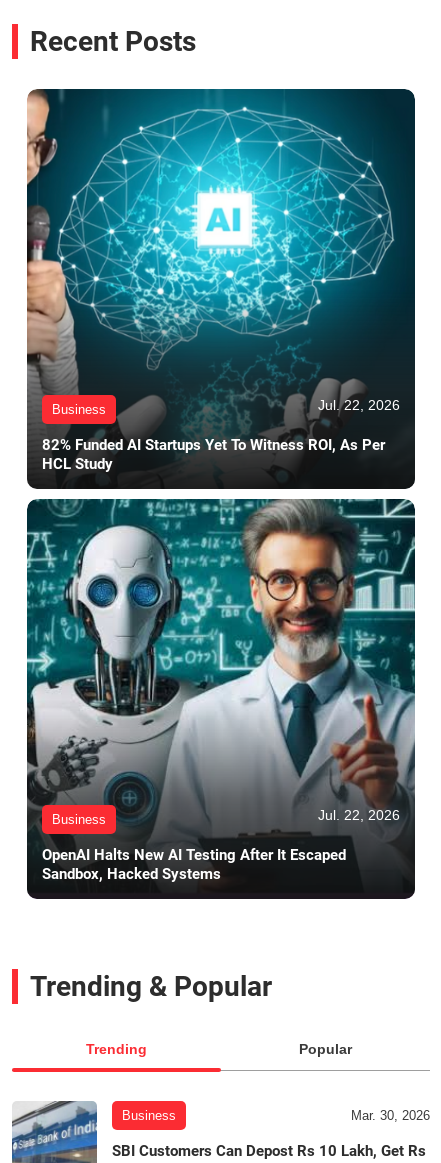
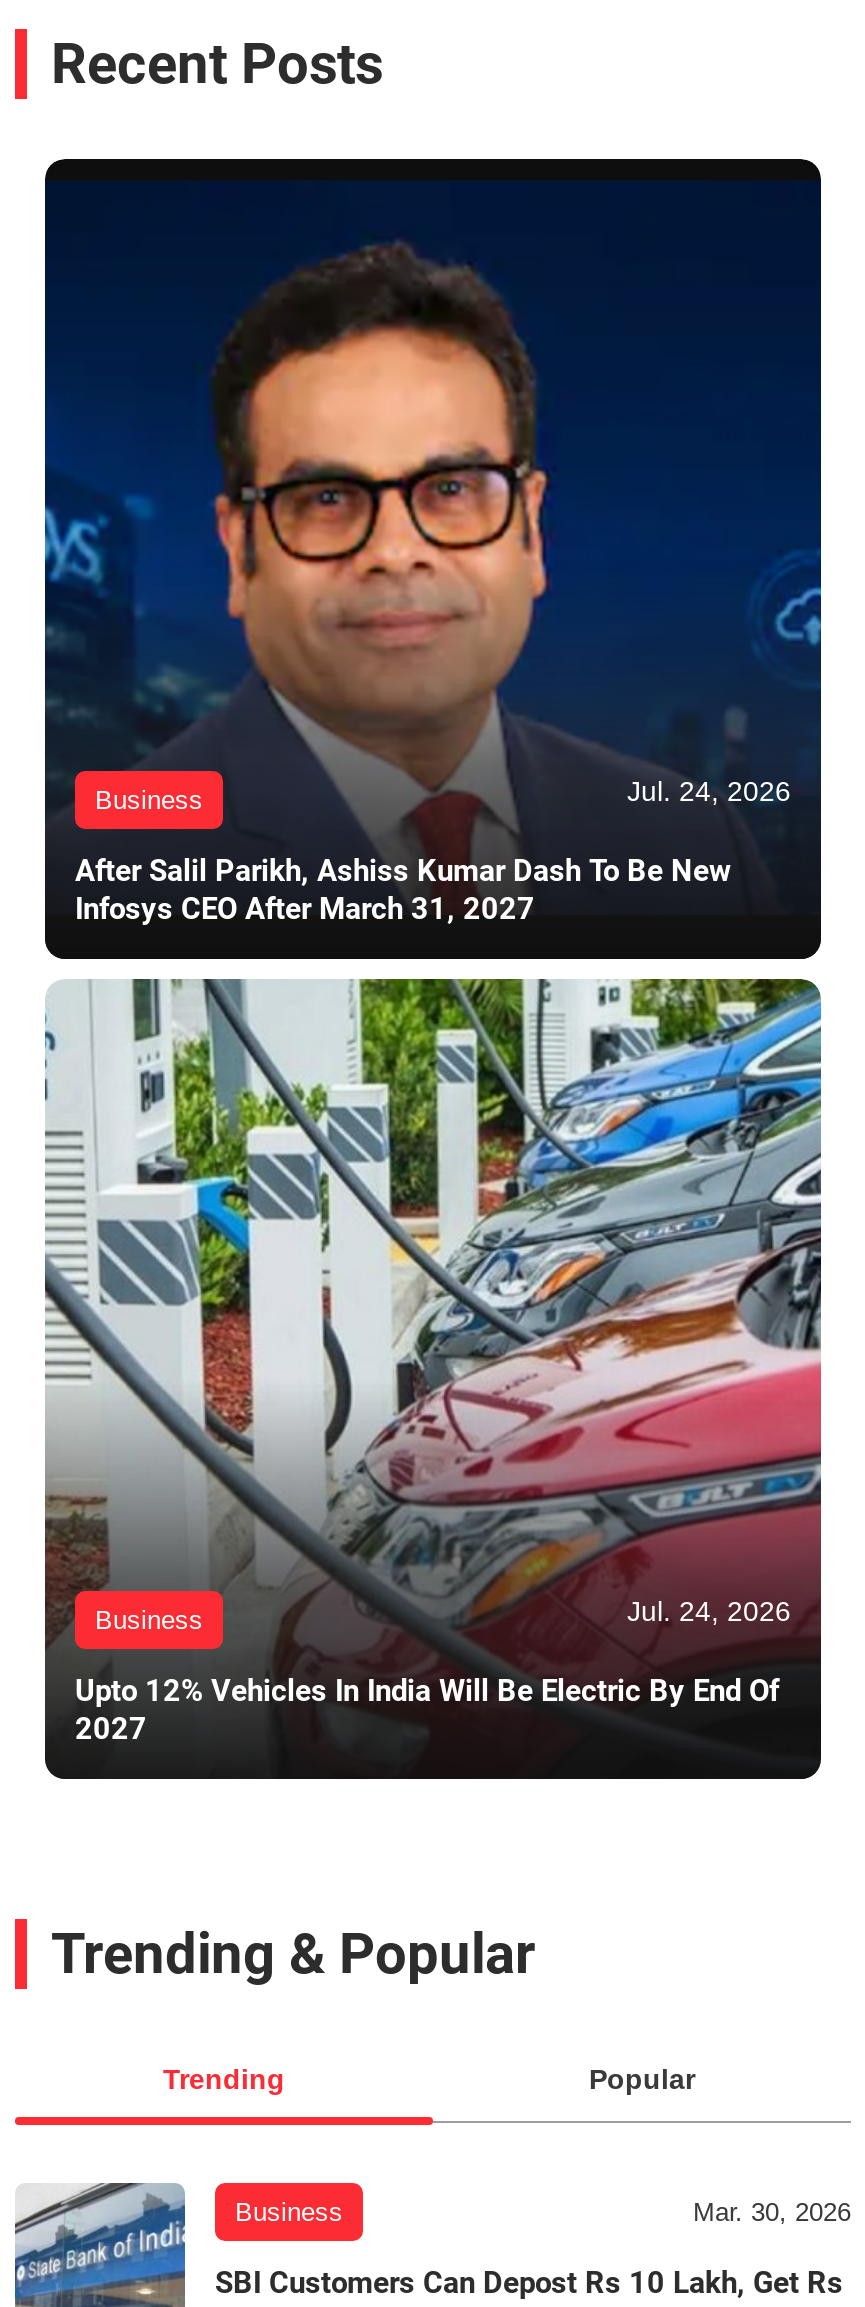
- [image]
- Jul. 22, 2026
+ [image]
+ Jul. 24, 2026

- 82% Funded AI Startups Yet To Witness ROI, As Per
- HCL Study
+ After Salil Parikh, Ashiss Kumar Dash To Be New
+ Infosys CEO After March 31, 2027

- [image]
- Jul. 22, 2026
+ [image]
+ Jul. 24, 2026

- OpenAI Halts New AI Testing After It Escaped
- Sandbox, Hacked Systems
+ Upto 12% Vehicles In India Will Be Electric By End Of
+ 2027
